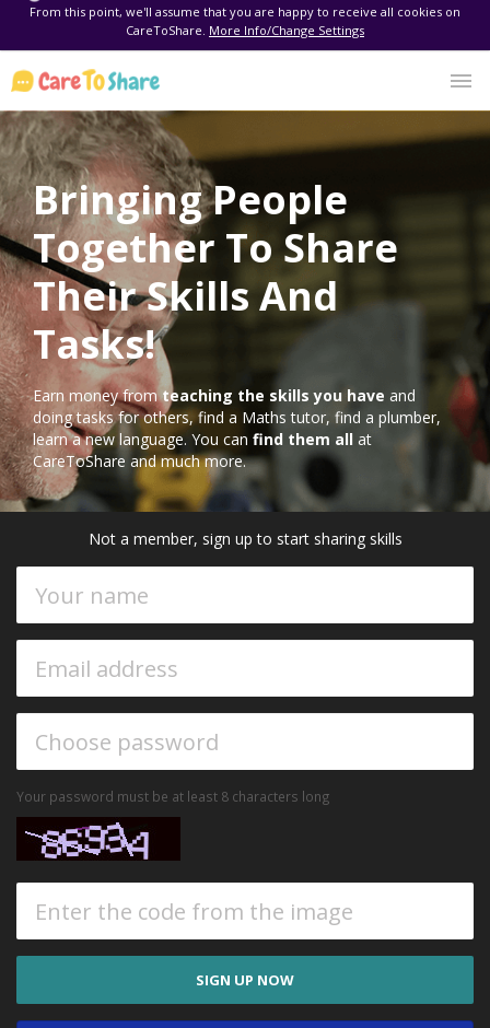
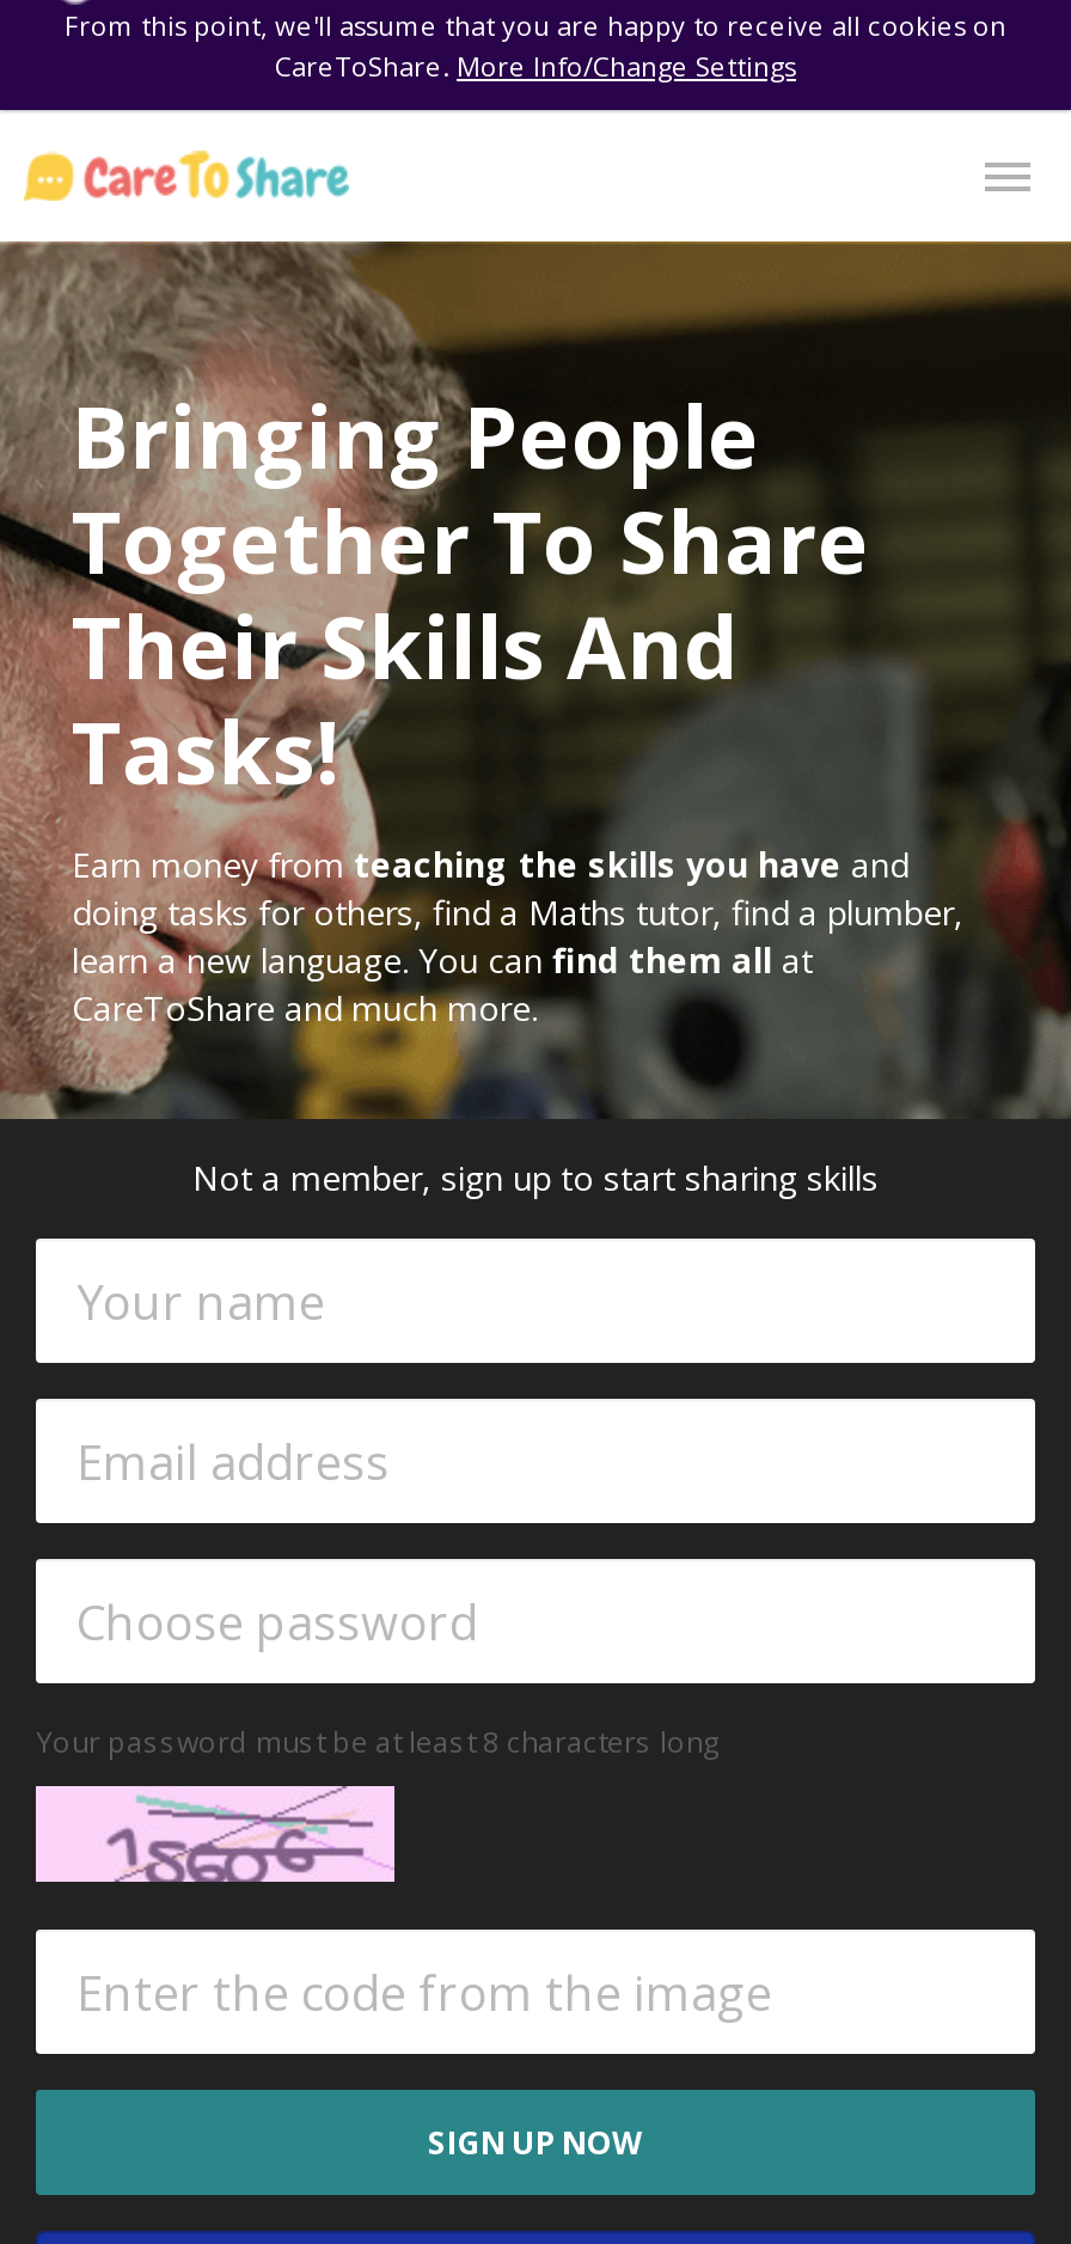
- [image]
+ [image]
